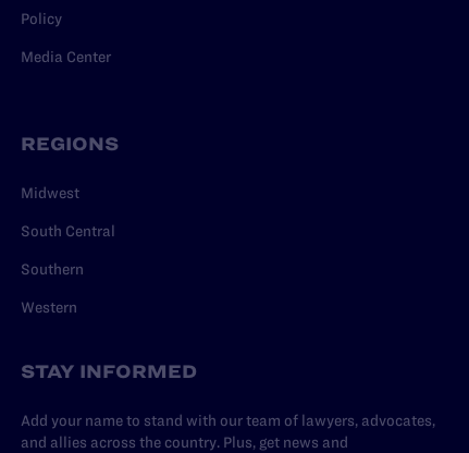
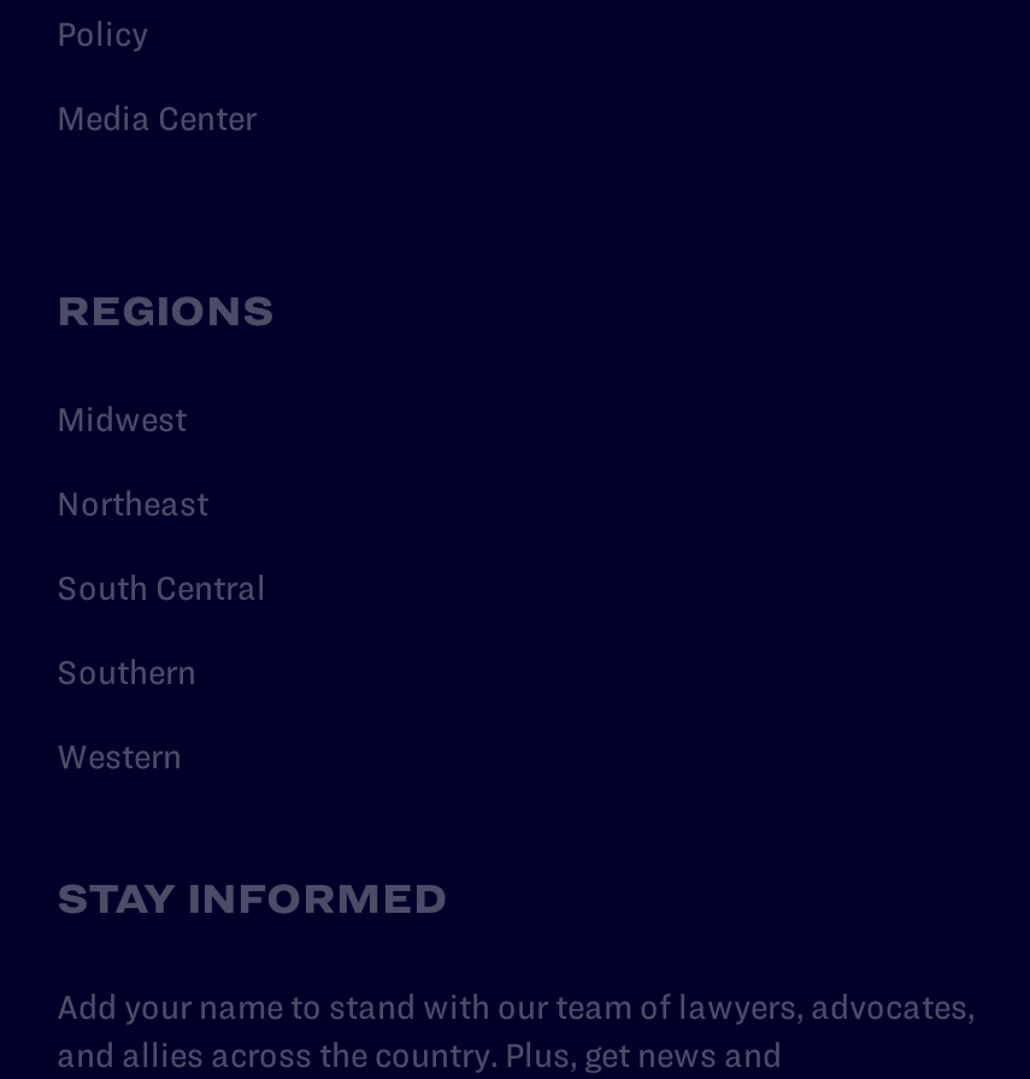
+ Northeast
